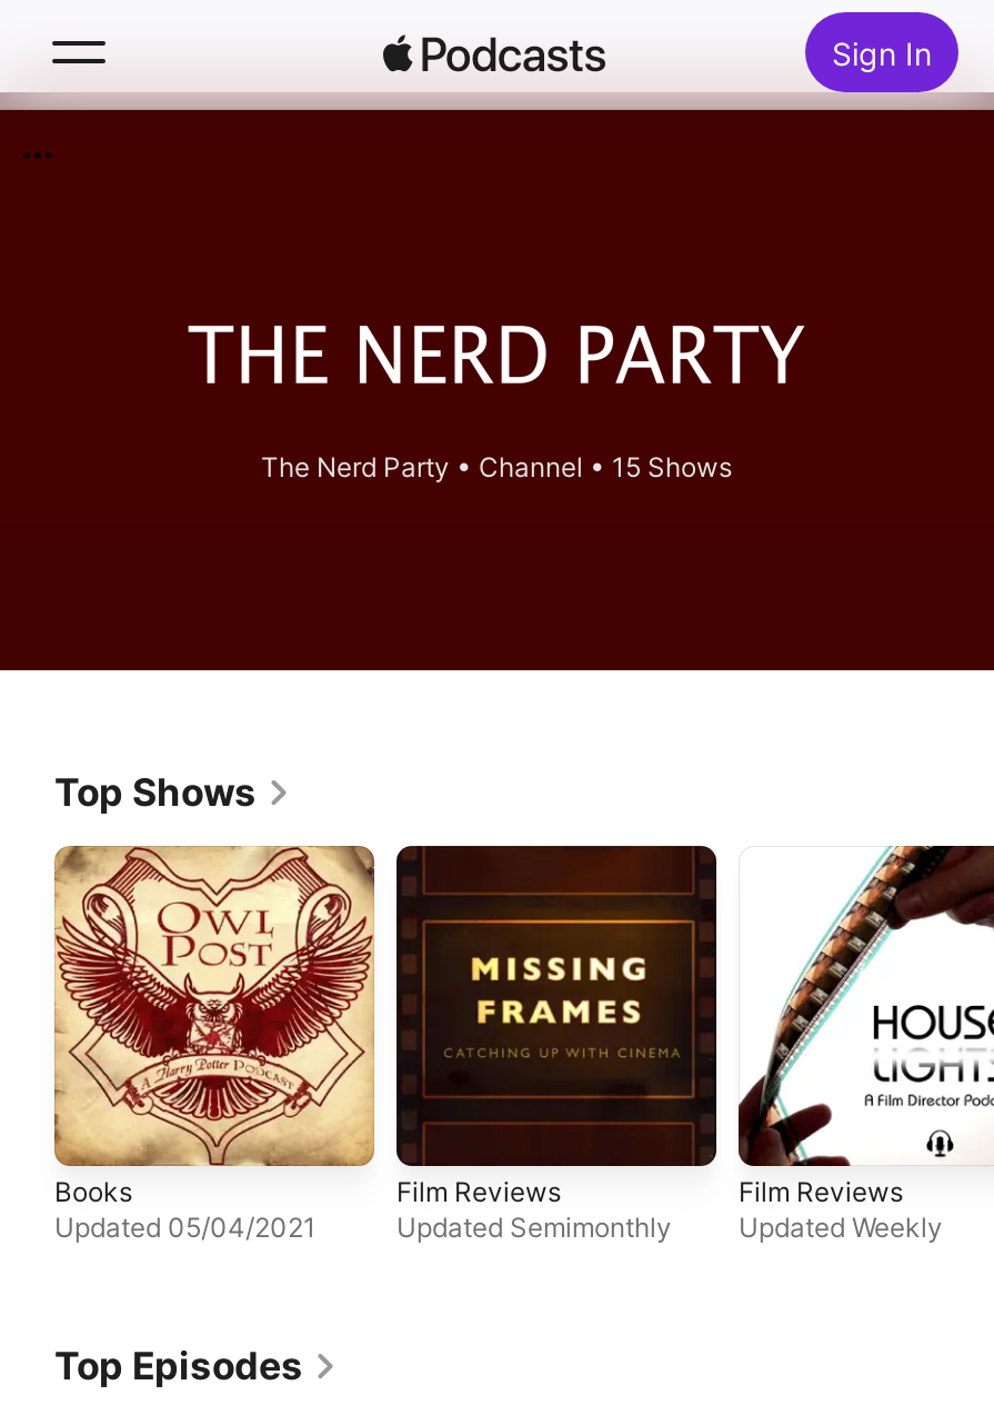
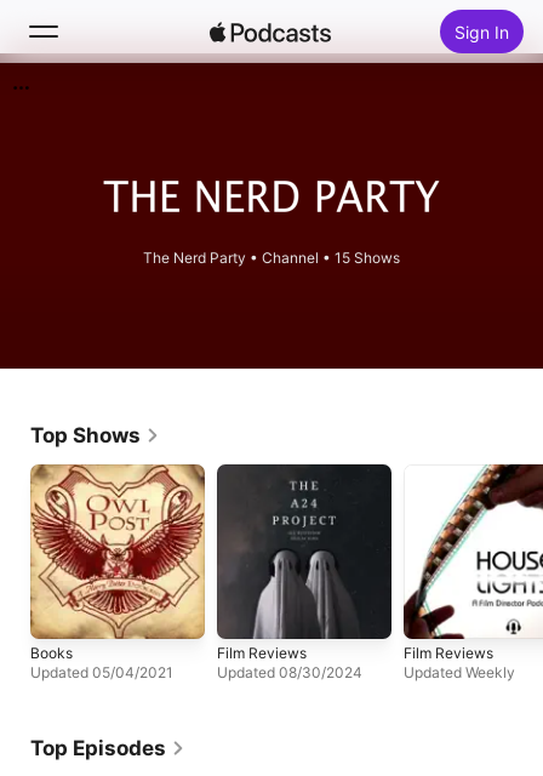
- [image]
- Updated Semimonthly
+ [image]
+ Updated 08/30/2024
